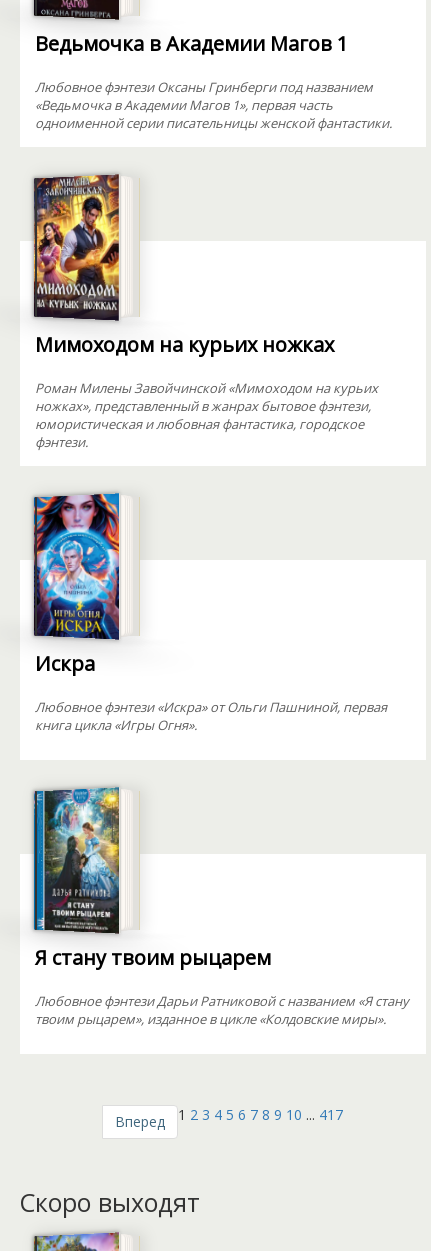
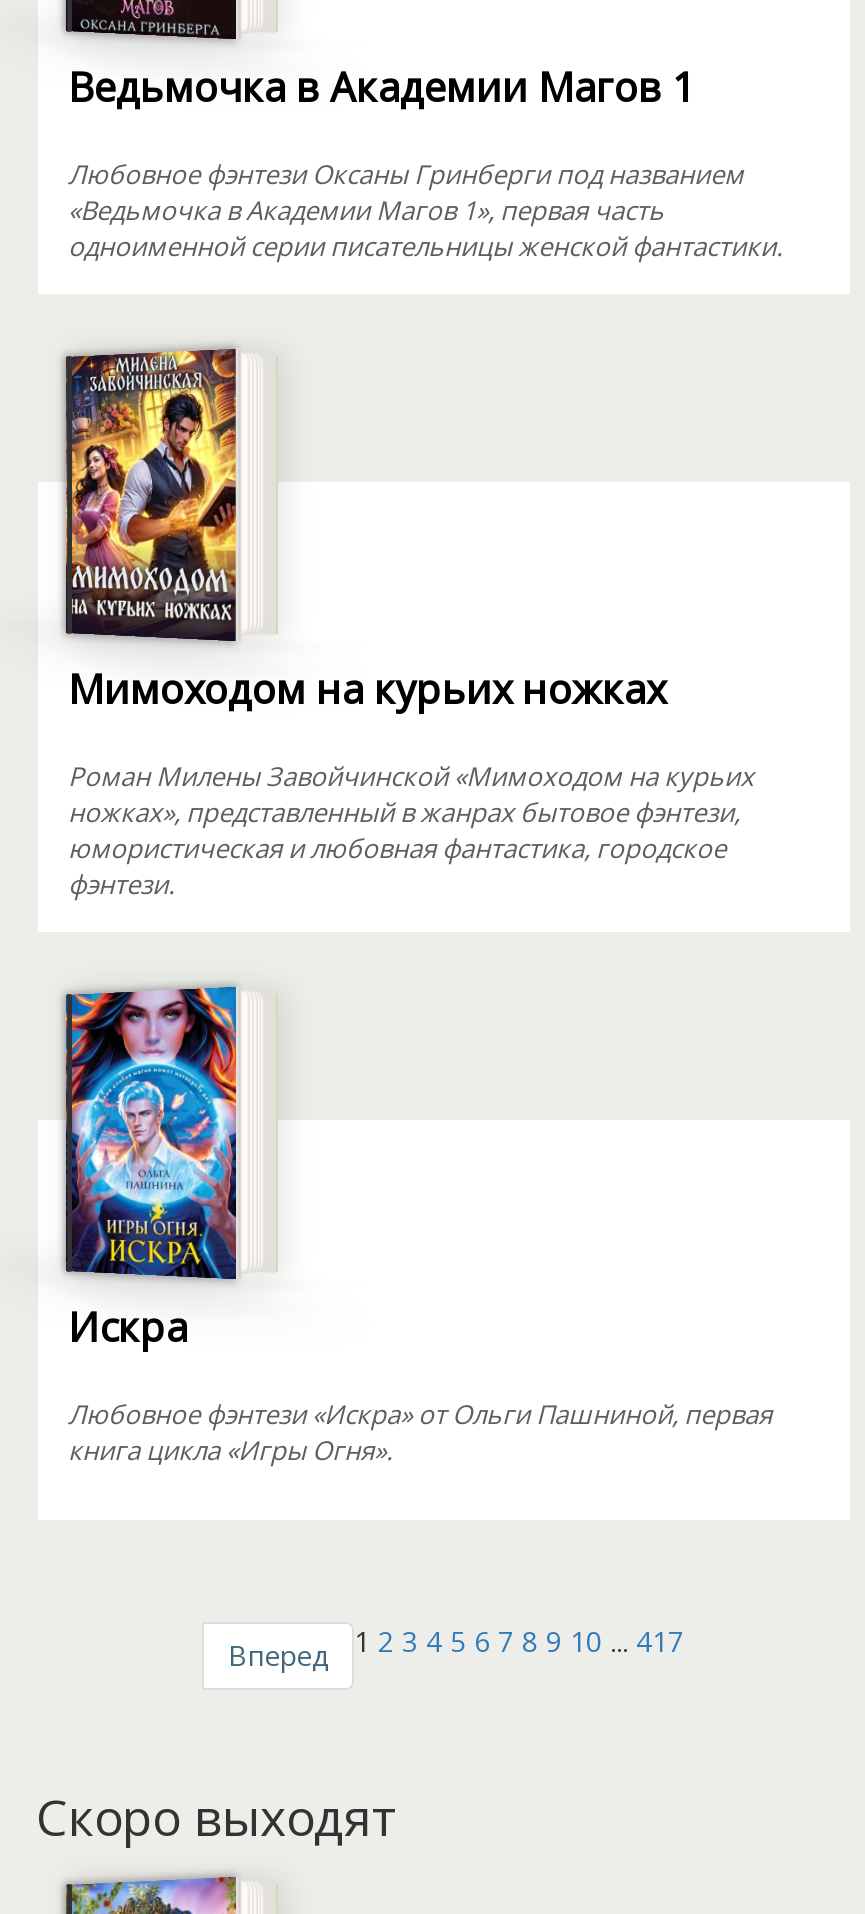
- [image]
- Я стану твоим рыцарем
- Любовное фэнтези Дарьи Ратниковой с названием «Я стану
- твоим рыцарем», изданное в цикле «Колдовские миры».
